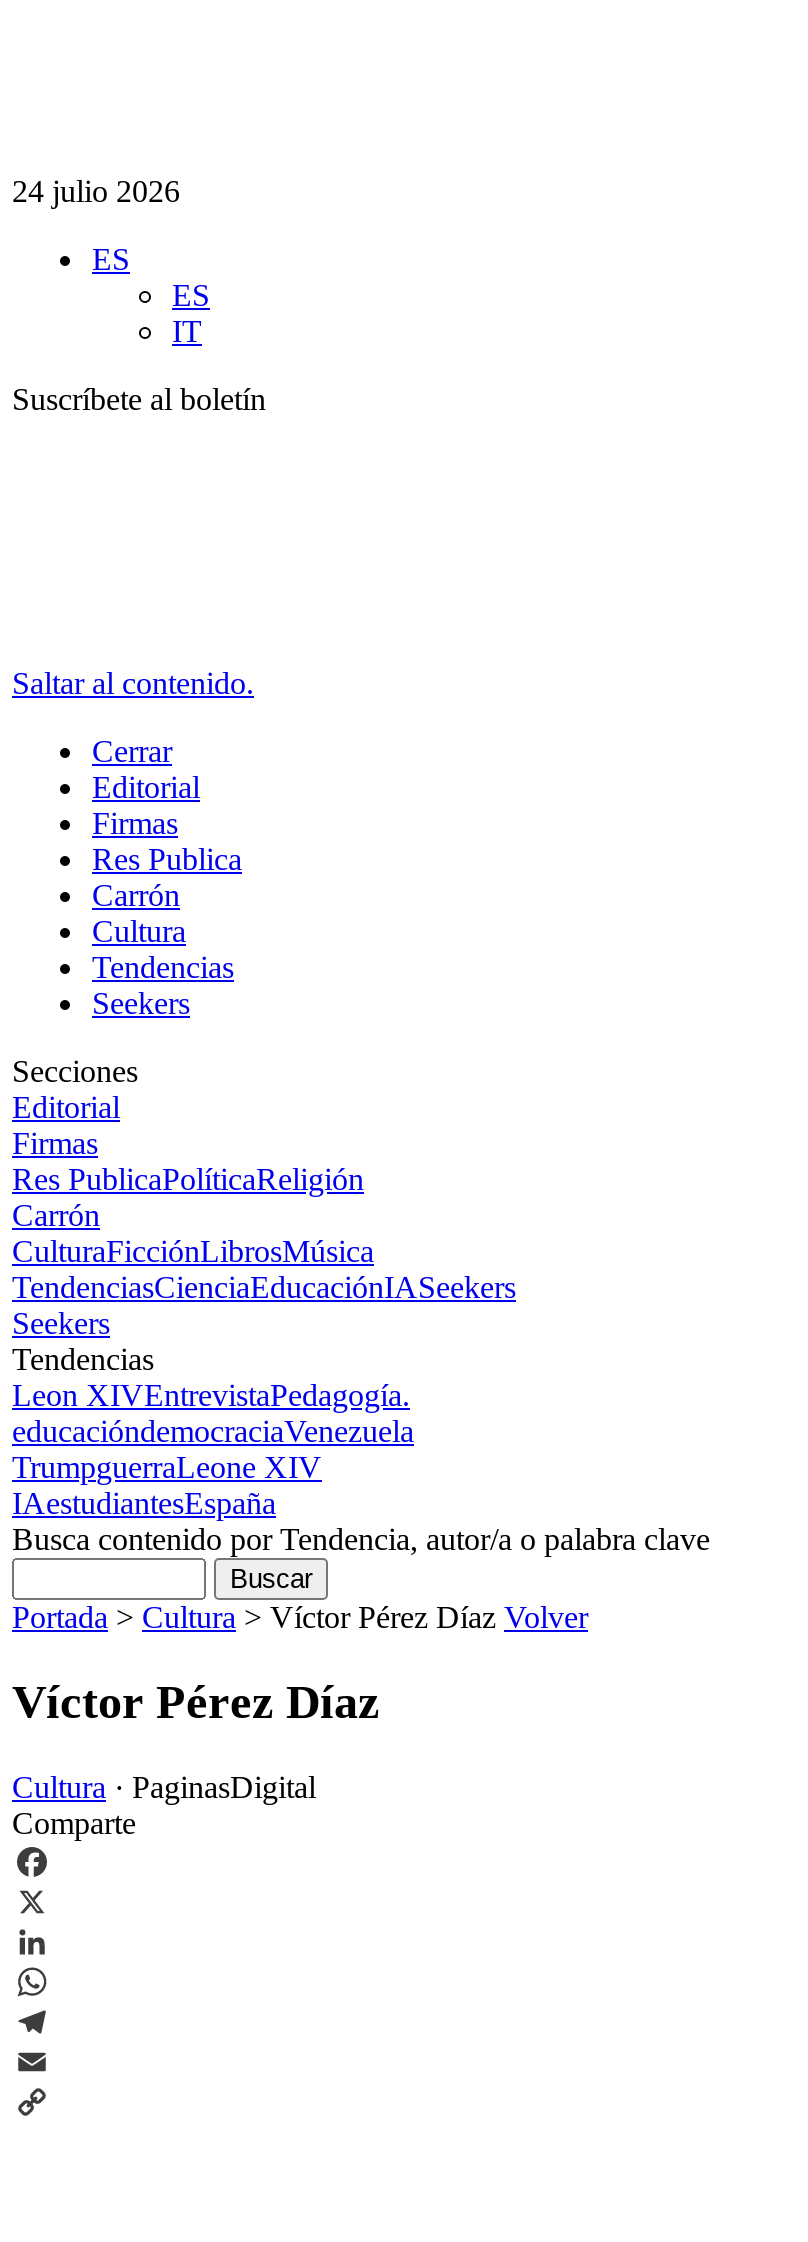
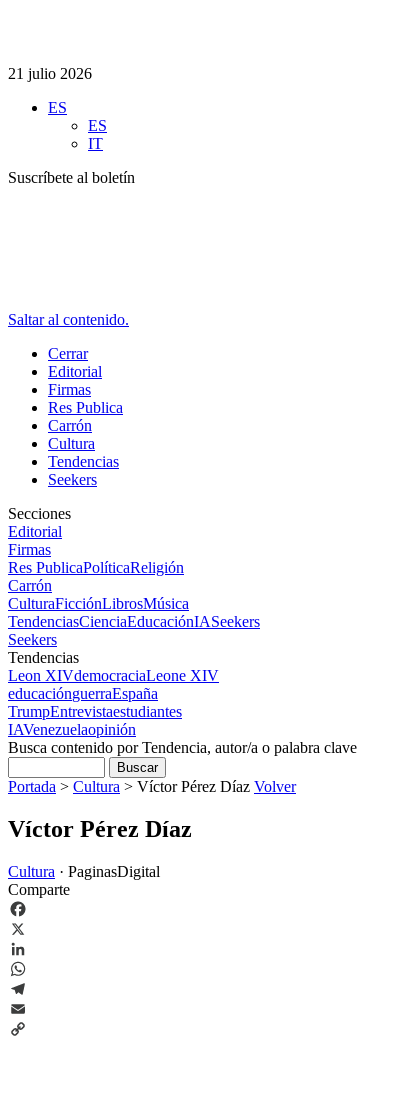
- 24 julio 2026
+ 21 julio 2026

- Leon XIVEntrevistaPedagogía.
- educacióndemocraciaVenezuela
- TrumpguerraLeone XIV
- IAestudiantesEspaña
+ Leon XIVdemocraciaLeone XIV
+ educaciónguerraEspaña
+ TrumpEntrevistaestudiantes
+ IAVenezuelaopinión
